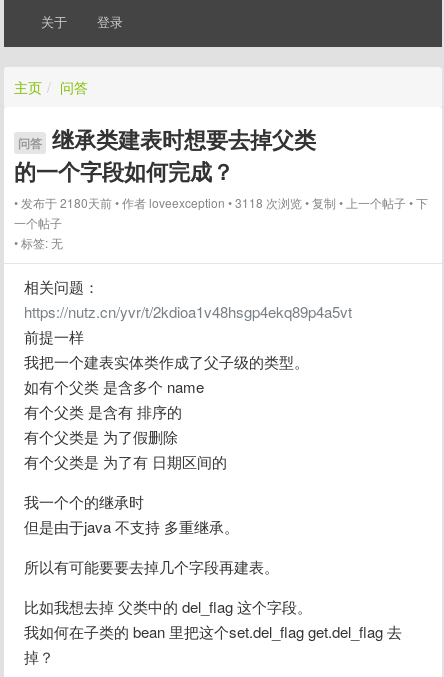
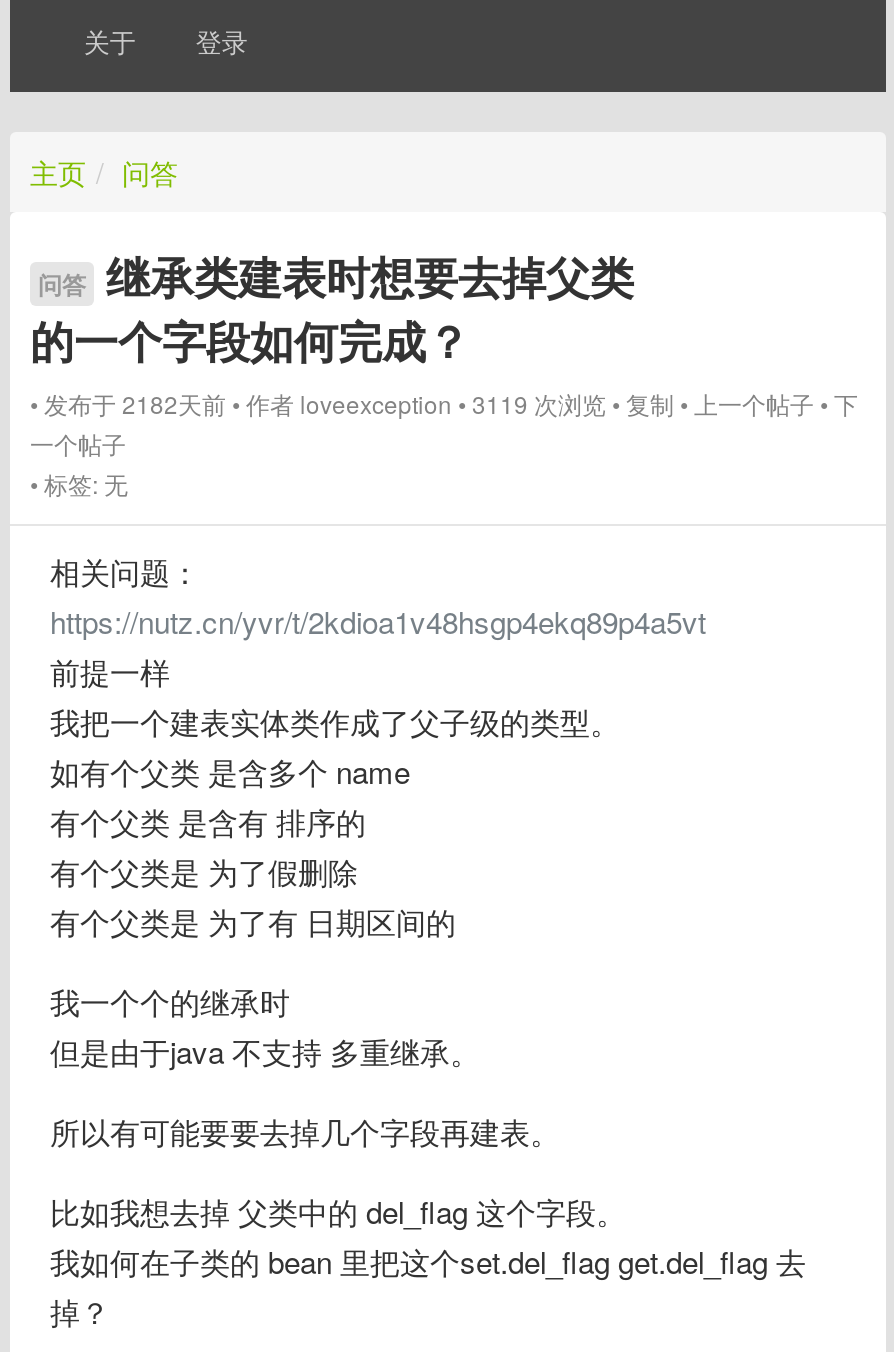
- 发布于 2180天前 作者loveexception 3118 次浏览 复制 上一个帖子 下
+ 发布于 2182天前 作者loveexception 3119 次浏览 复制 上一个帖子 下
